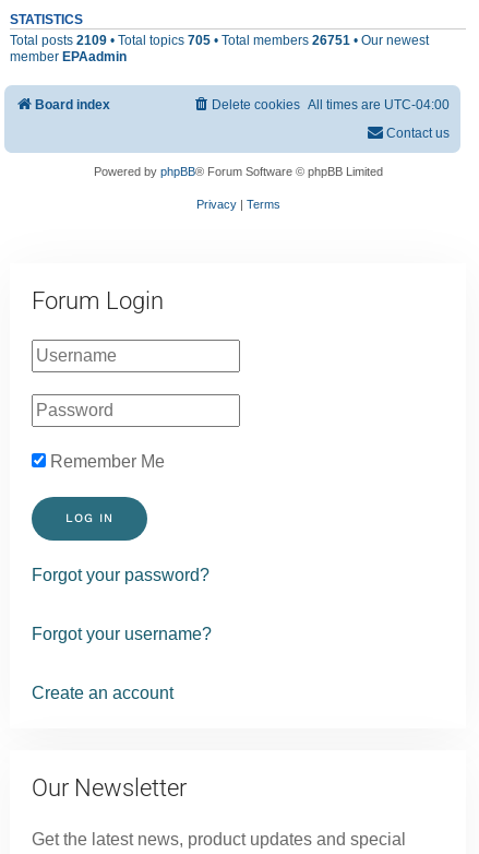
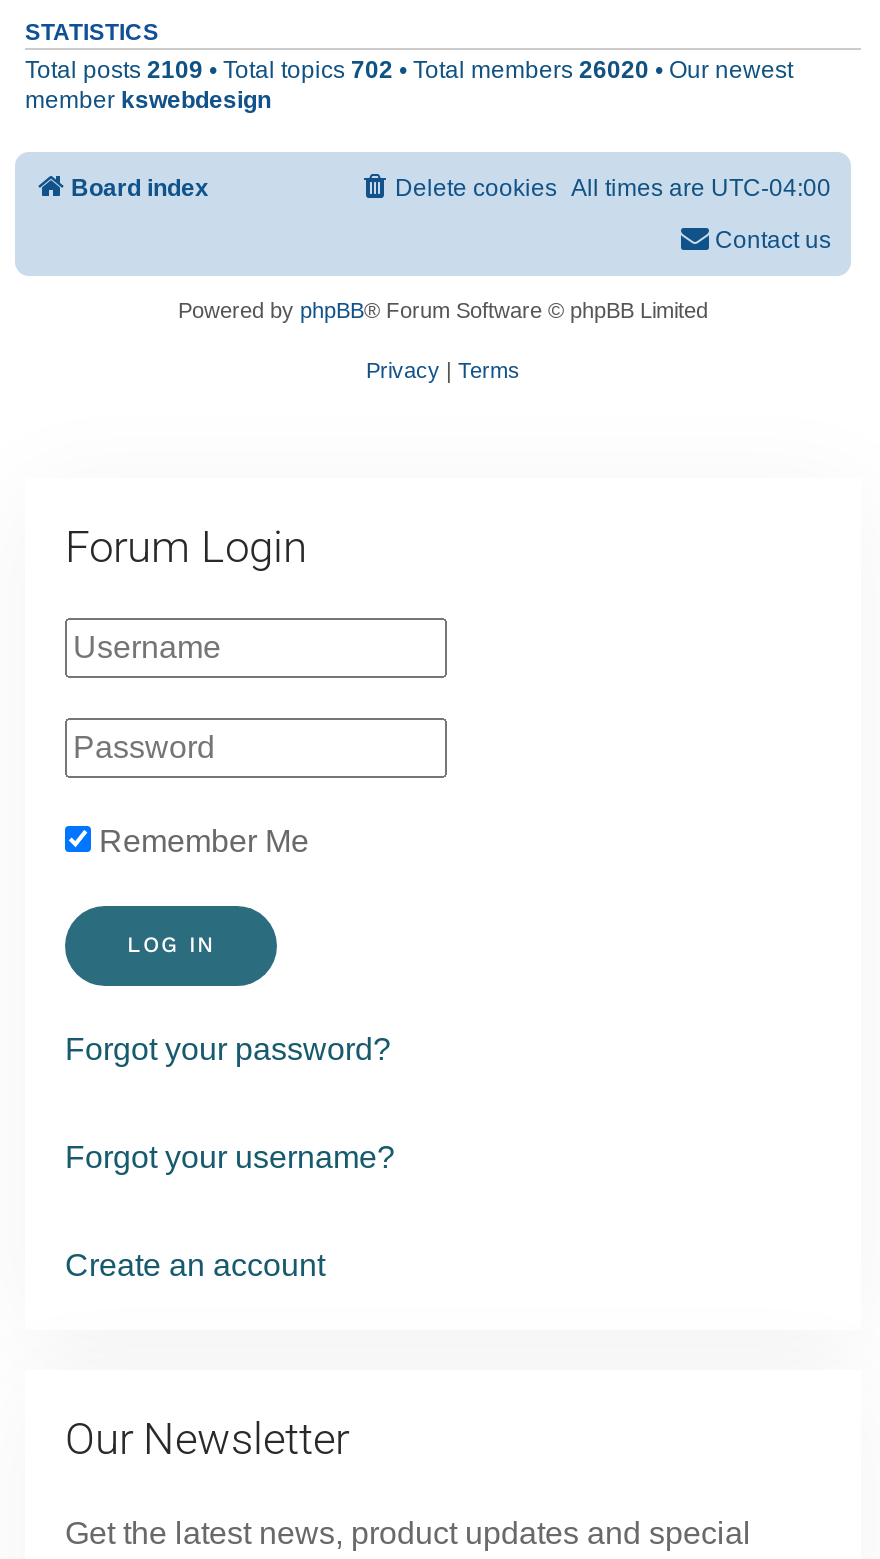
- Total posts 2109 • Total topics 705 • Total members 26751 • Our newest
+ Total posts 2109 • Total topics 702 • Total members 26020 • Our newest

- member EPAadmin
+ member kswebdesign
